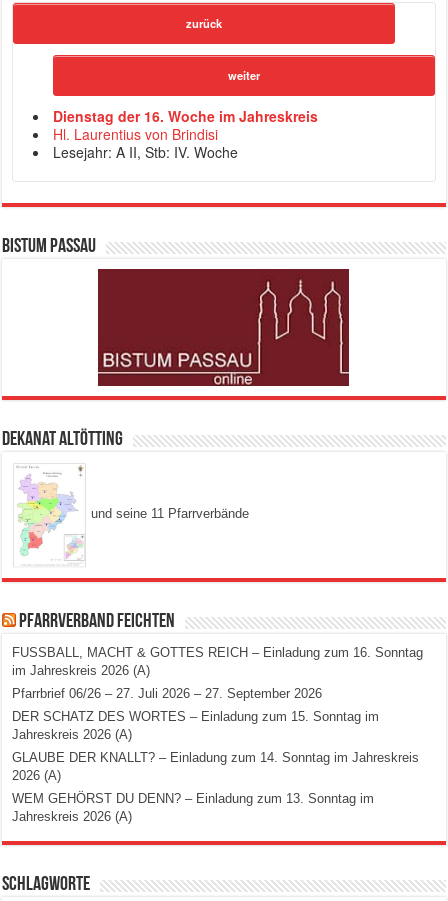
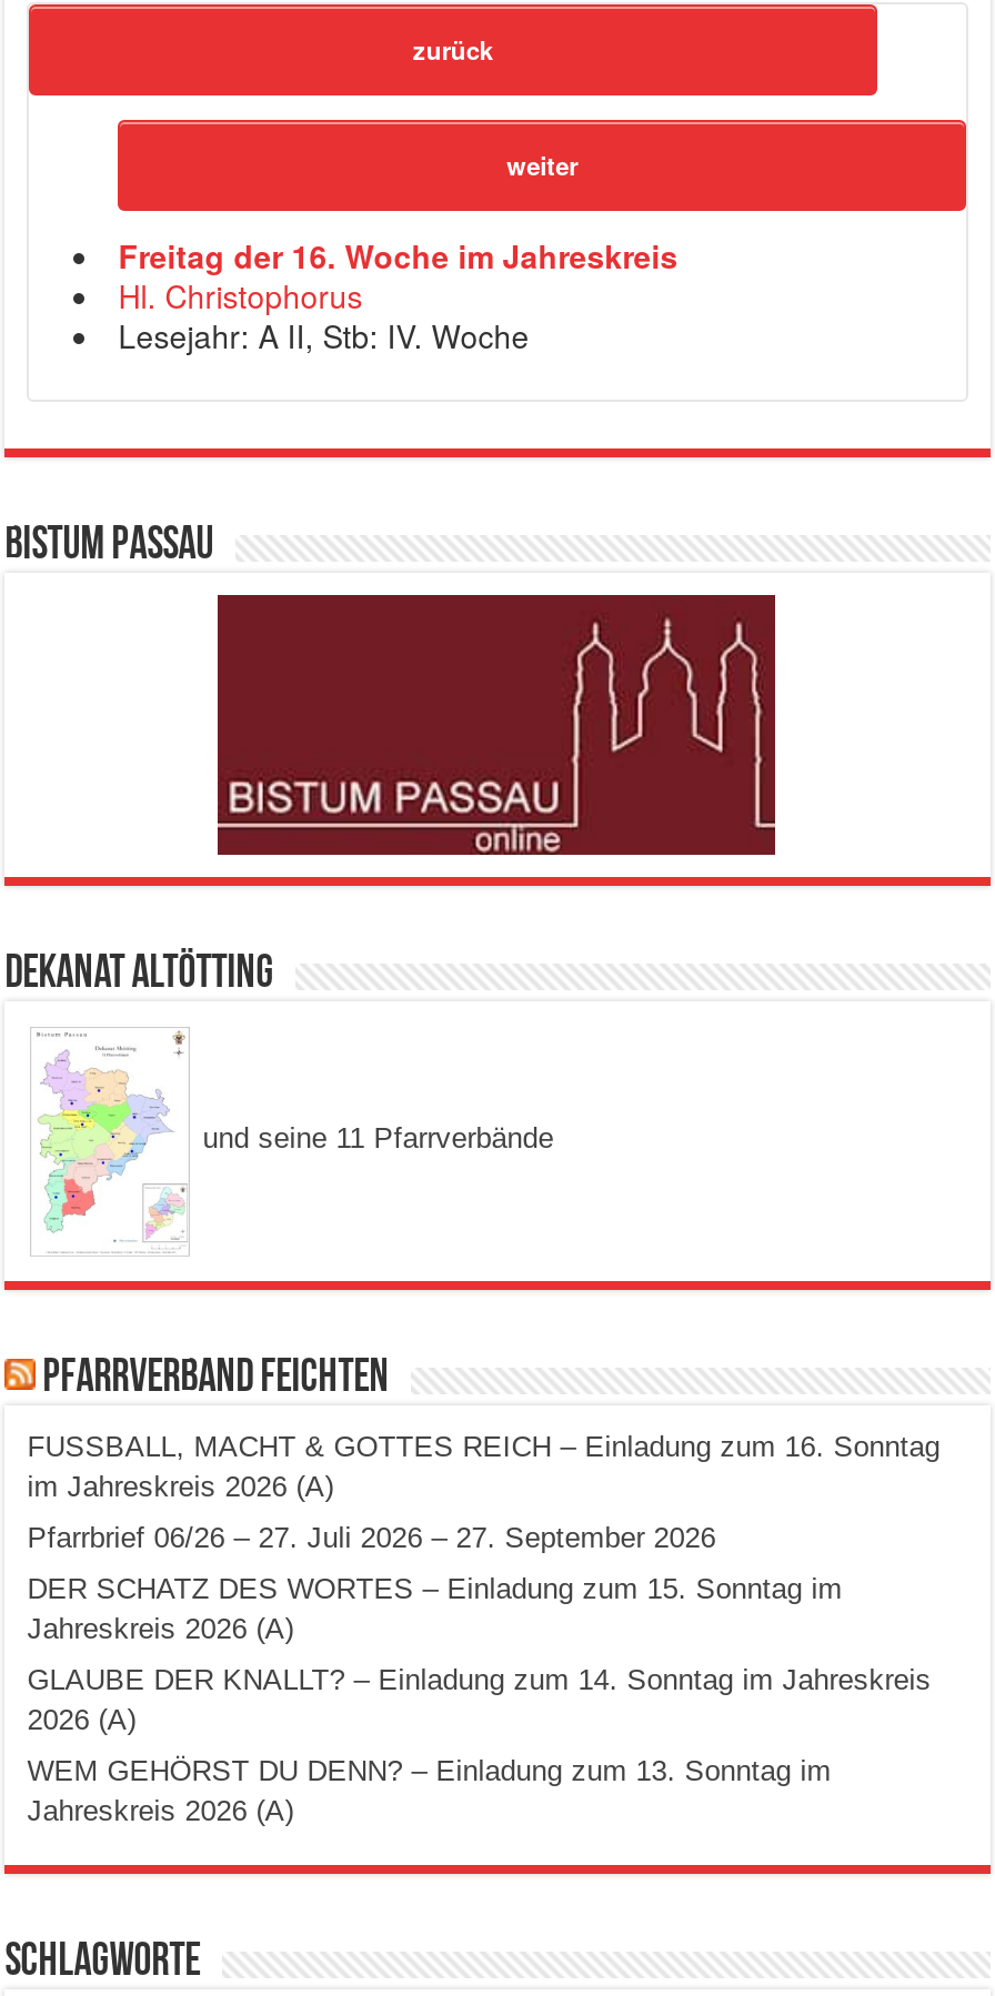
- Dienstag der 16. Woche im Jahreskreis
- Hl. Laurentius von Brindisi
+ Freitag der 16. Woche im Jahreskreis
+ Hl. Christophorus
